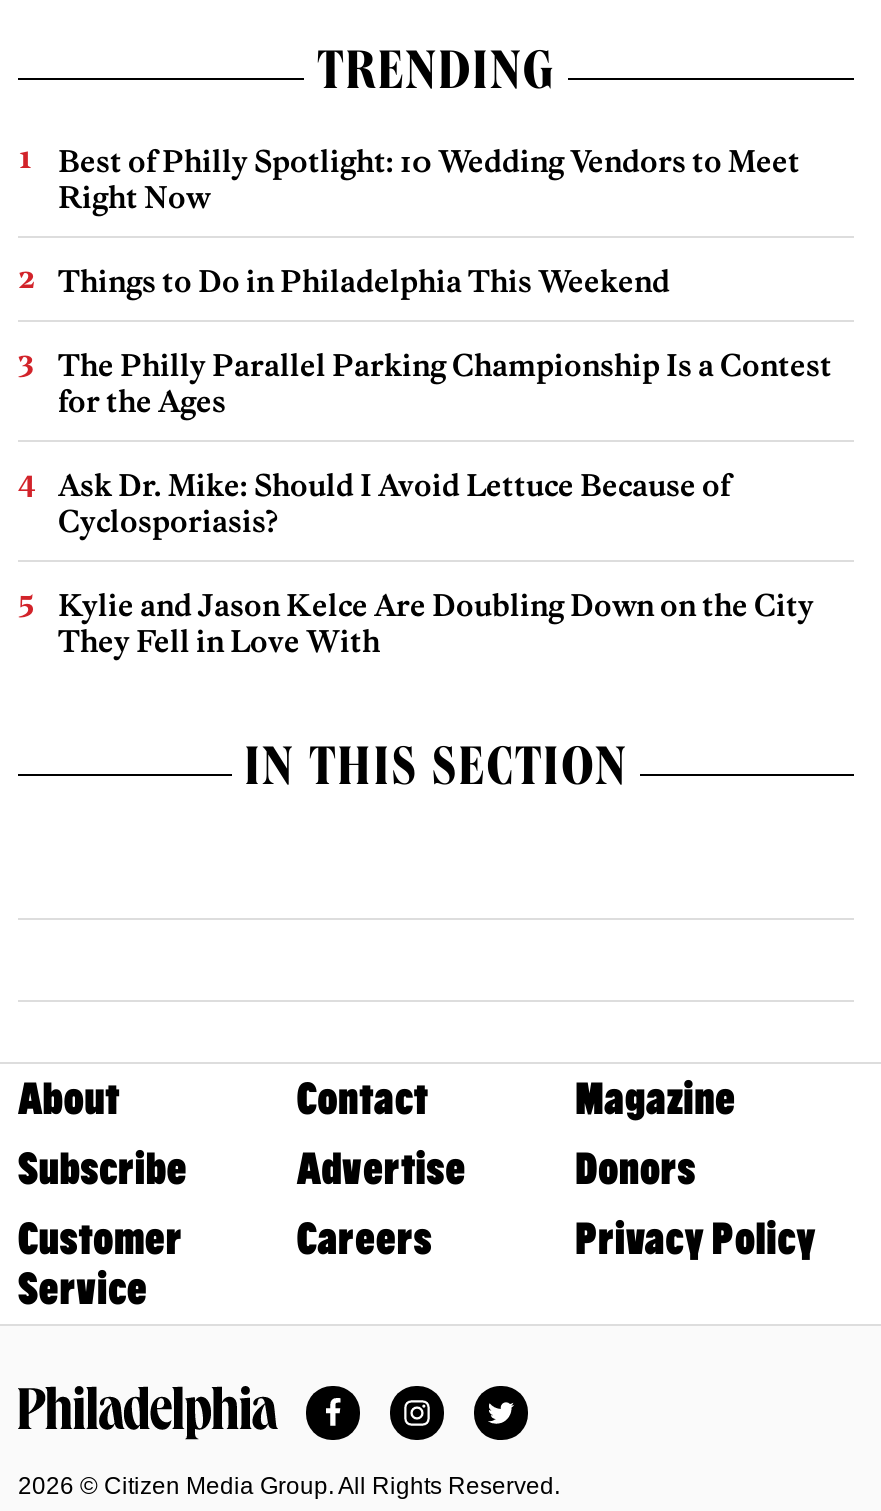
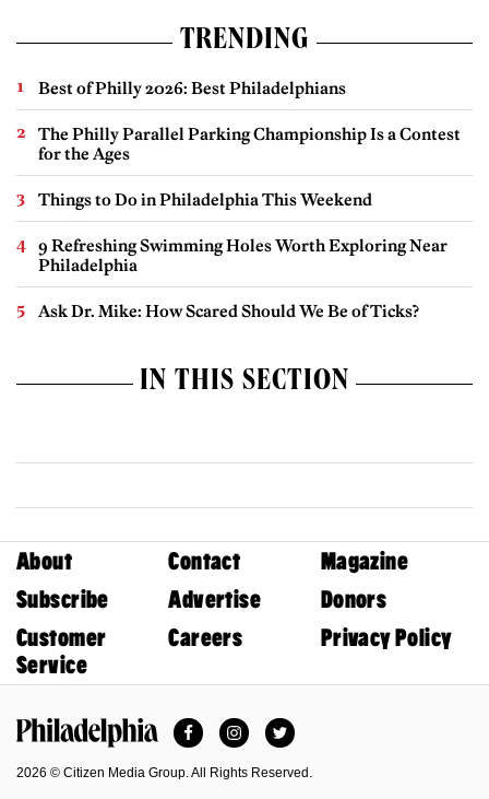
- Best of Philly Spotlight: 10 Wedding Vendors to Meet
- Right Now
+ Best of Philly 2026: Best Philadelphians

moved down: Things to Do in Philadelphia This Weekend

moved up: The Philly Parallel Parking Championship Is a Contest | for the Ages

- Ask Dr. Mike: Should I Avoid Lettuce Because of
- Cyclosporiasis?
- Kylie and Jason Kelce Are Doubling Down on the City
- They Fell in Love With
+ 9 Refreshing Swimming Holes Worth Exploring Near
+ Philadelphia
+ Ask Dr. Mike: How Scared Should We Be of Ticks?
